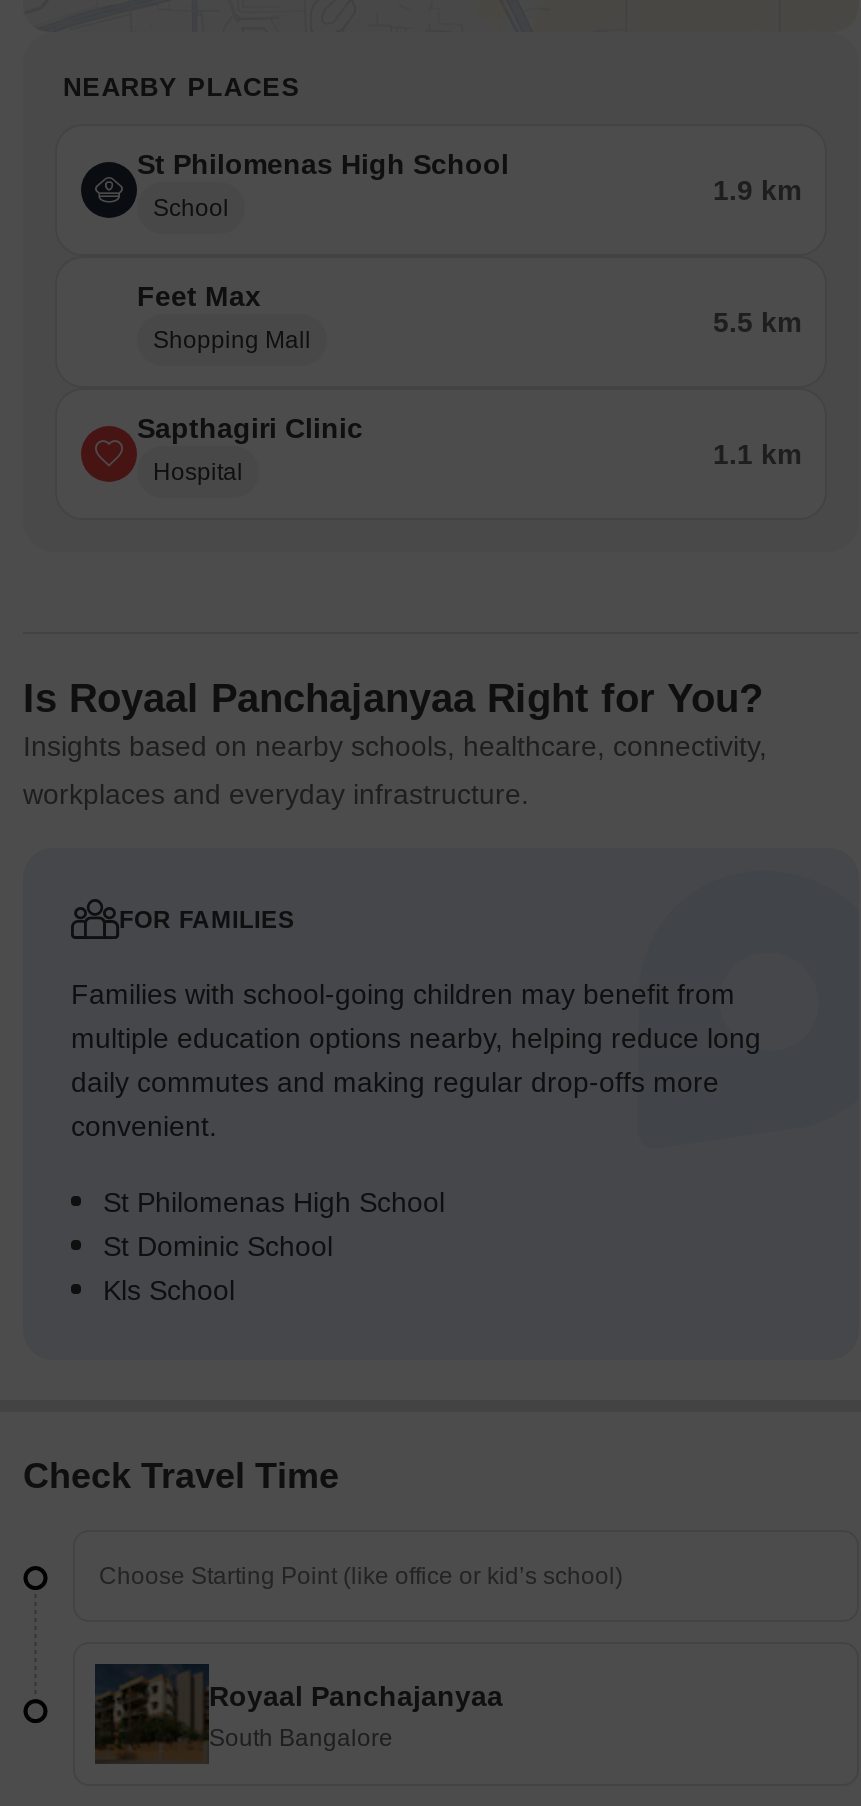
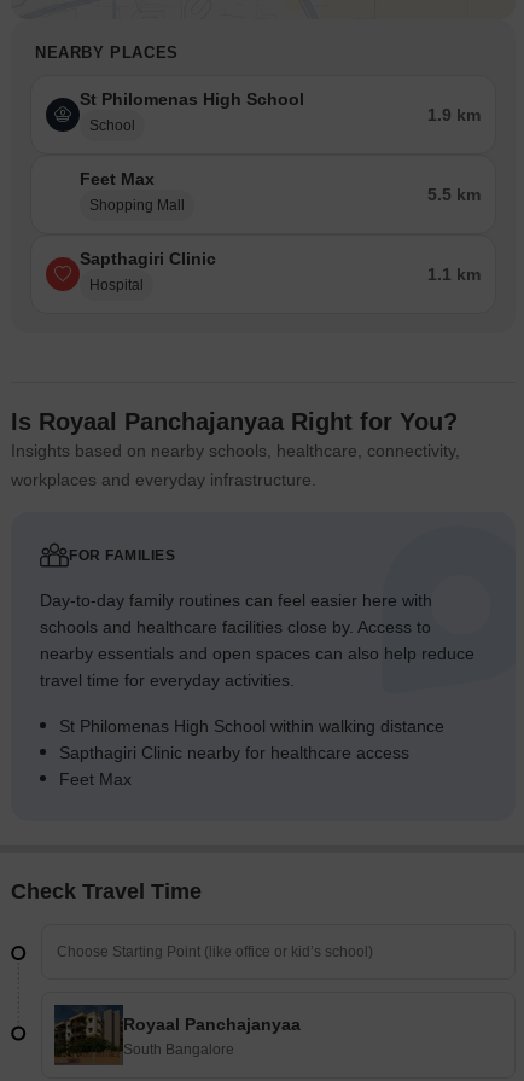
- Families with school-going children may benefit from
- multiple education options nearby, helping reduce long
- daily commutes and making regular drop-offs more
- convenient.
+ Day-to-day family routines can feel easier here with
+ schools and healthcare facilities close by. Access to
+ nearby essentials and open spaces can also help reduce
+ travel time for everyday activities.

- St Philomenas High School
- St Dominic School
- Kls School
+ St Philomenas High School within walking distance
+ Sapthagiri Clinic nearby for healthcare access
+ Feet Max
